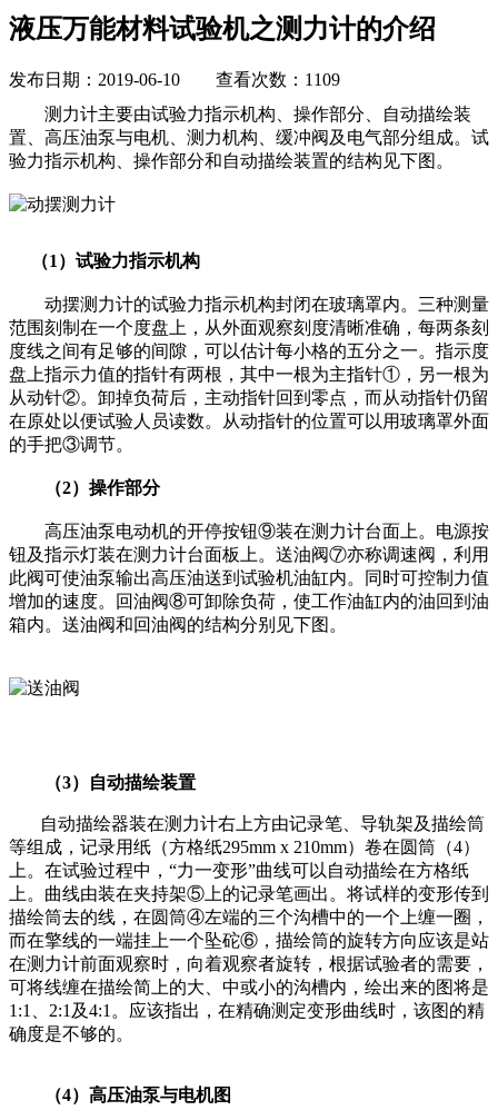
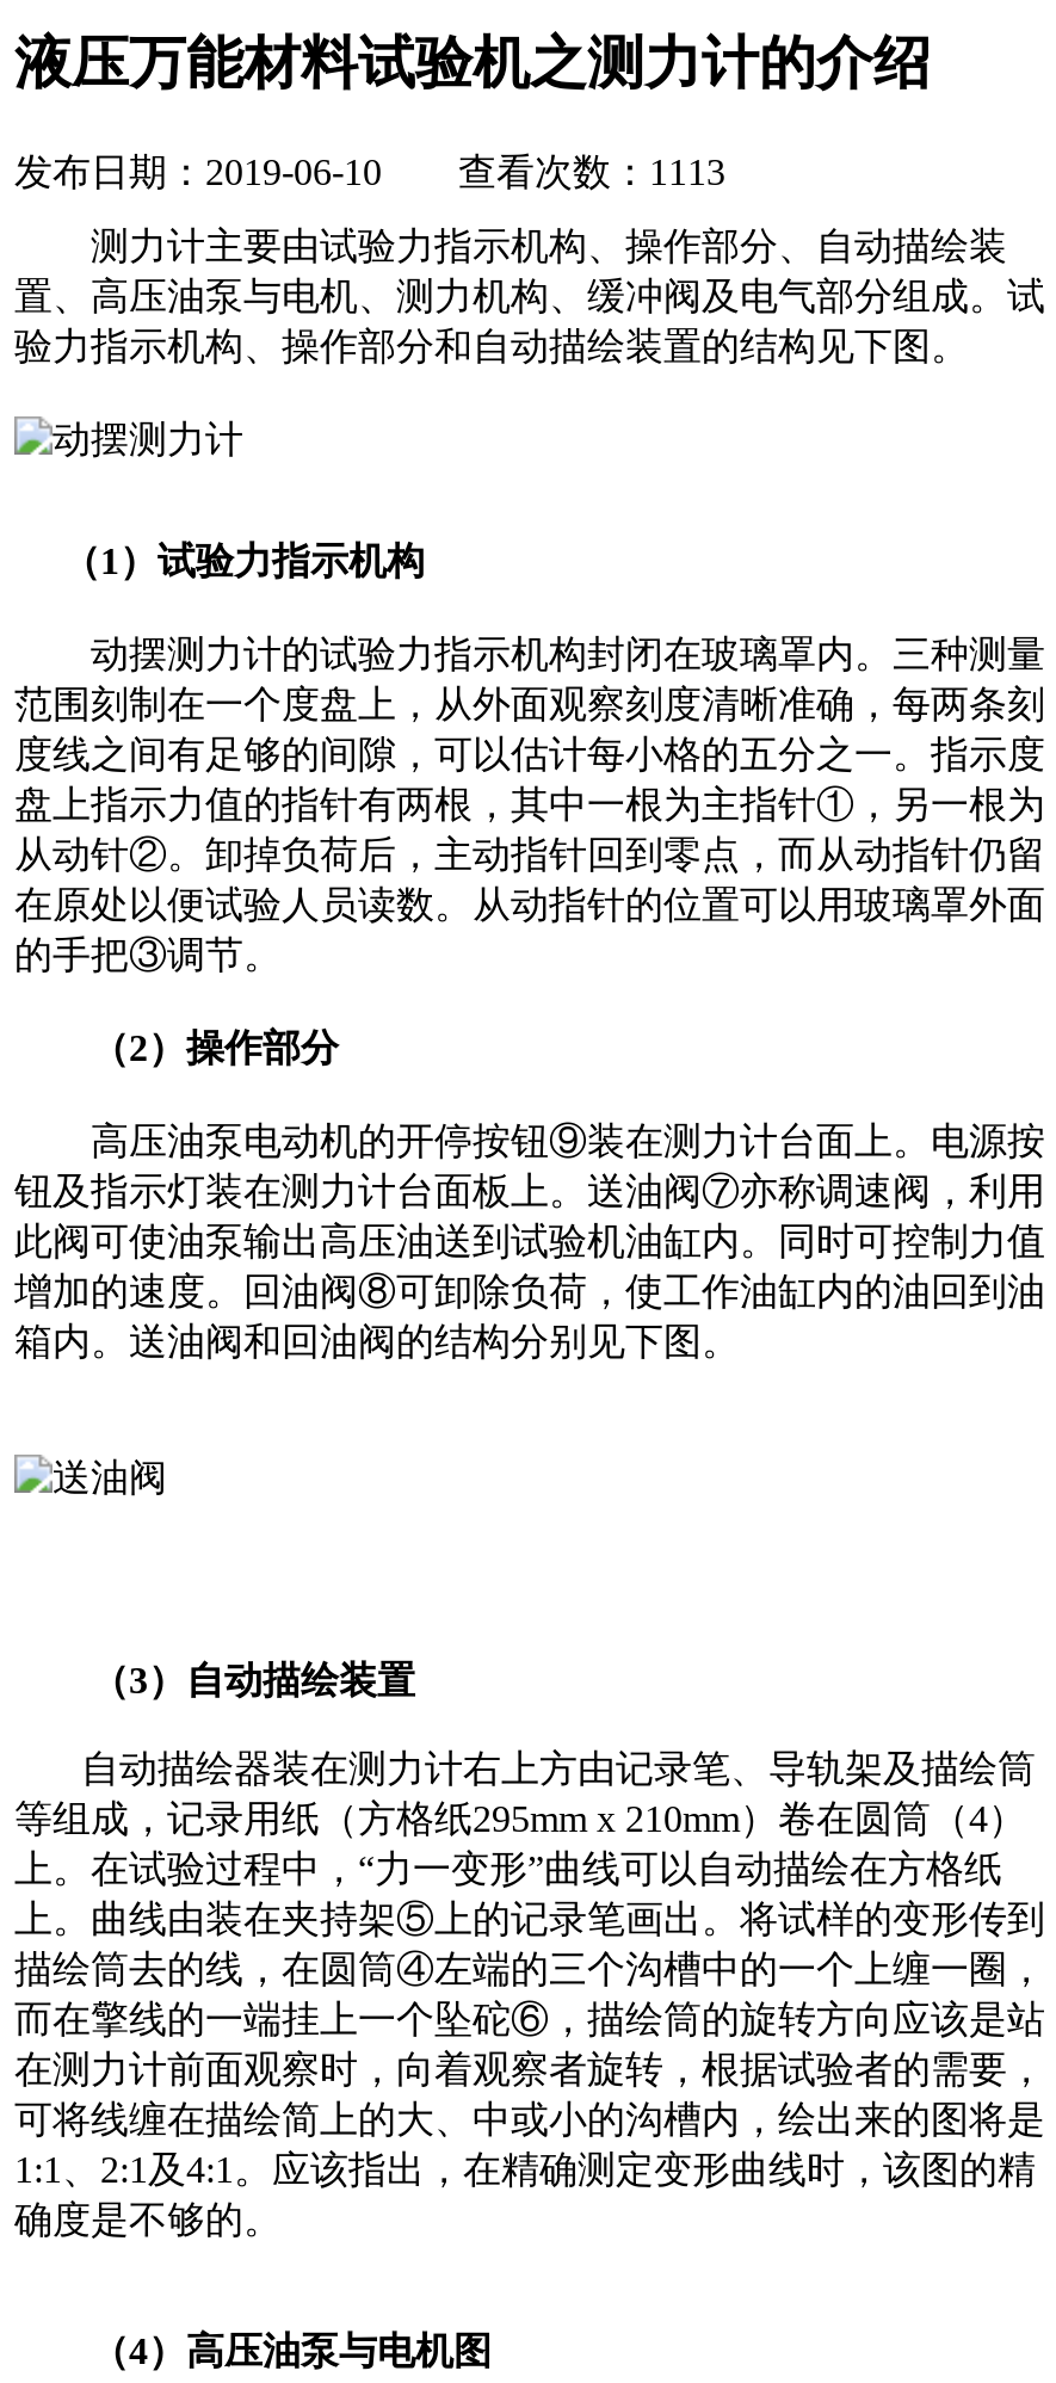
- 发布日期：2019-06-10 查看次数：1109
+ 发布日期：2019-06-10 查看次数：1113
